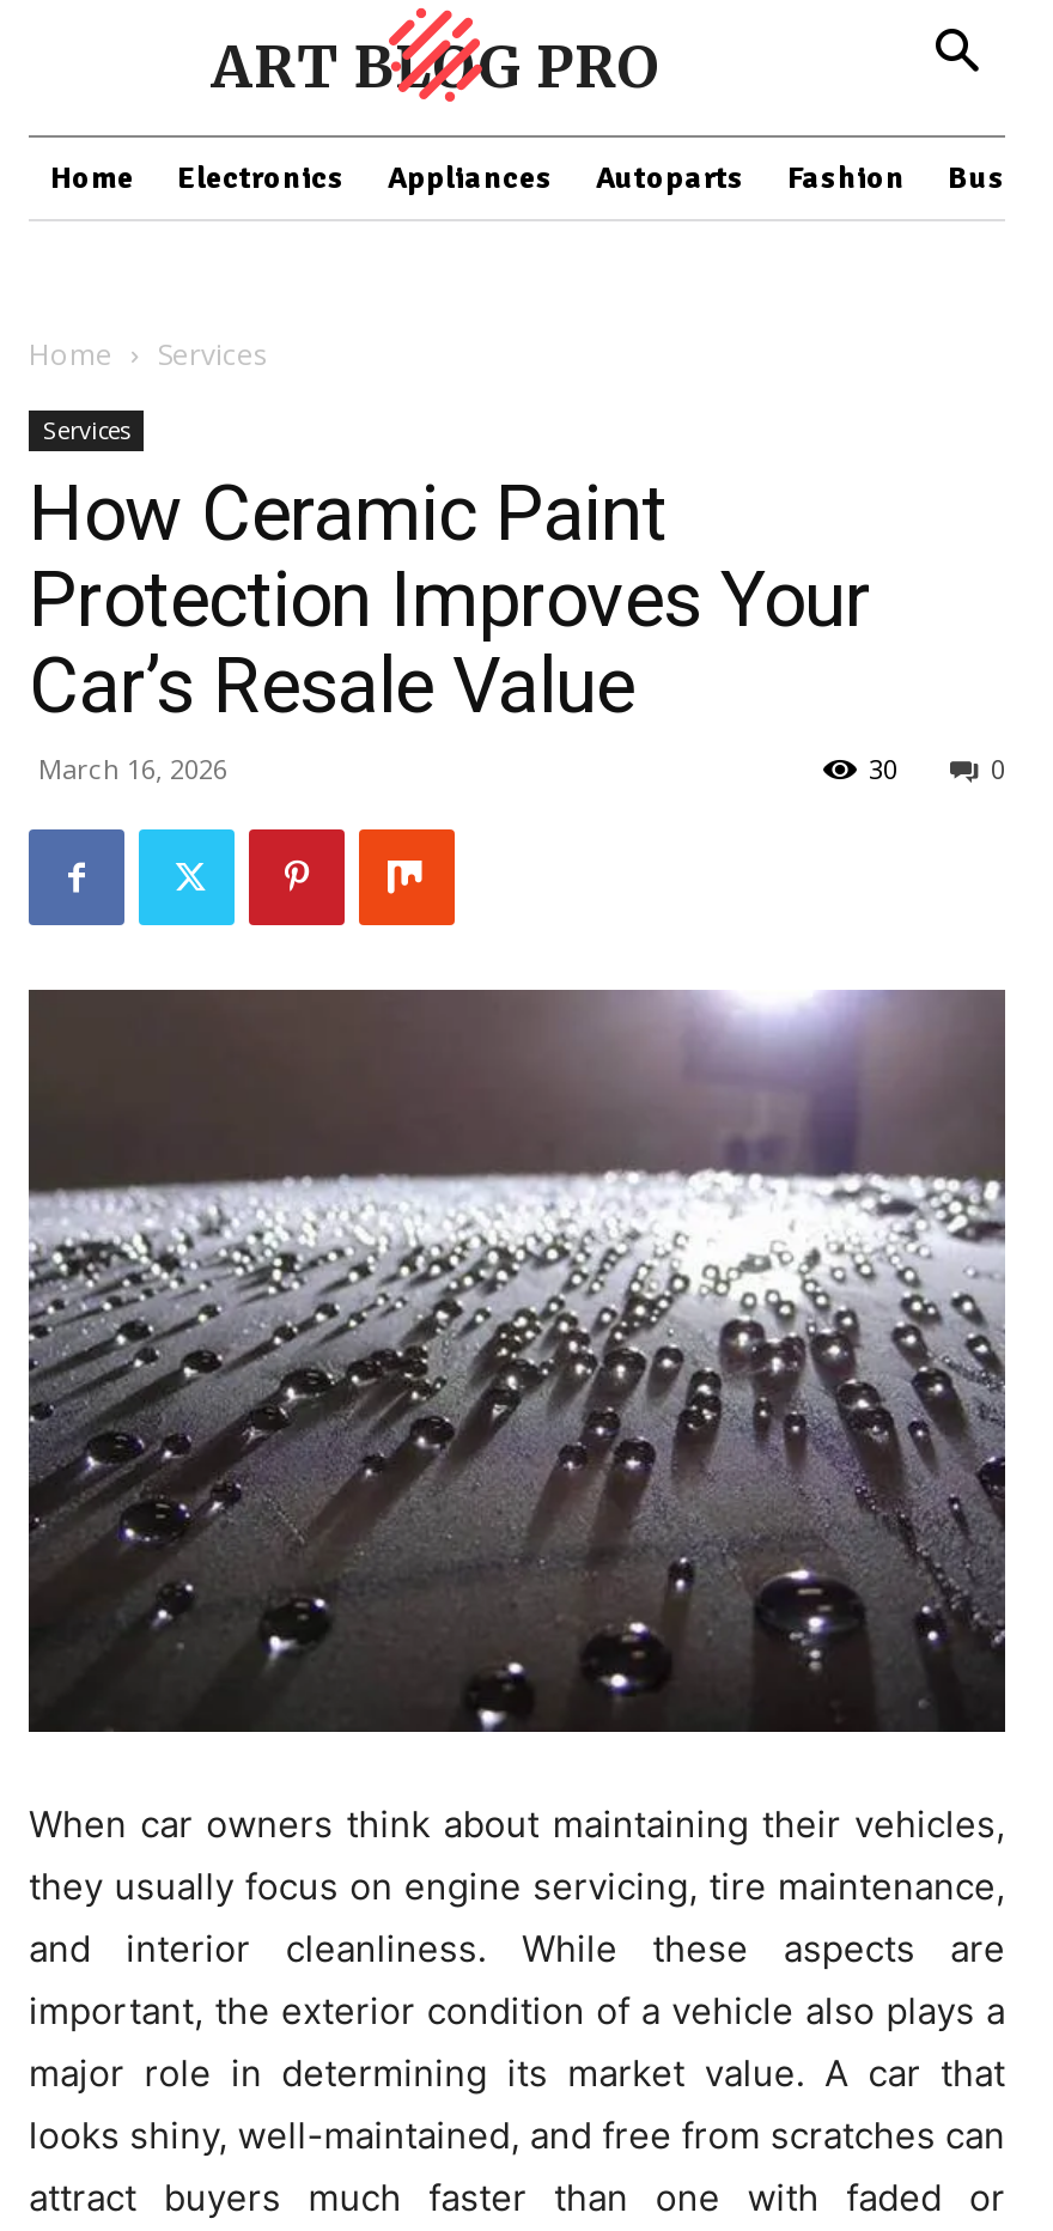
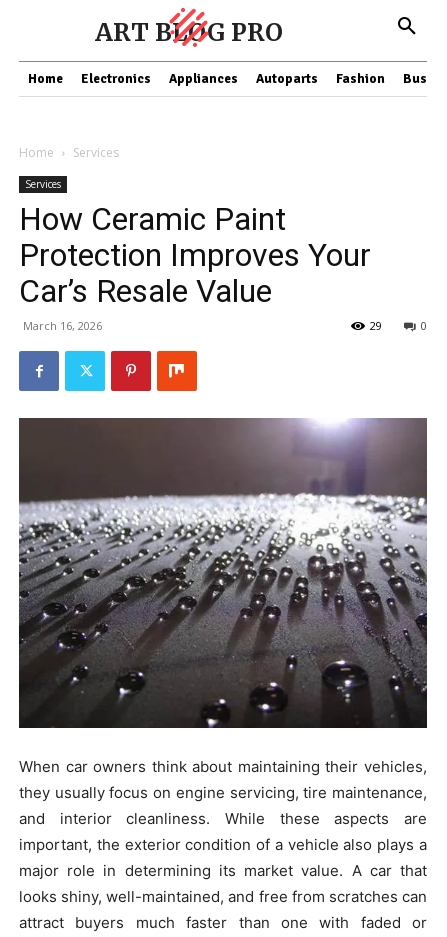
- 30
+ 29
